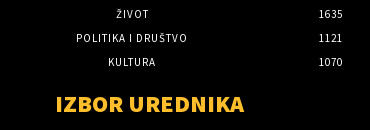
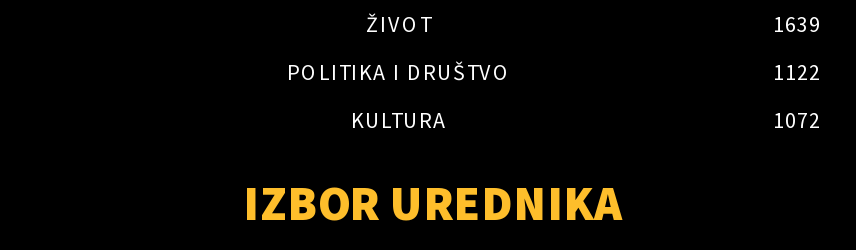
- 1635
+ 1639

- 1121
+ 1122

- 1070
+ 1072
